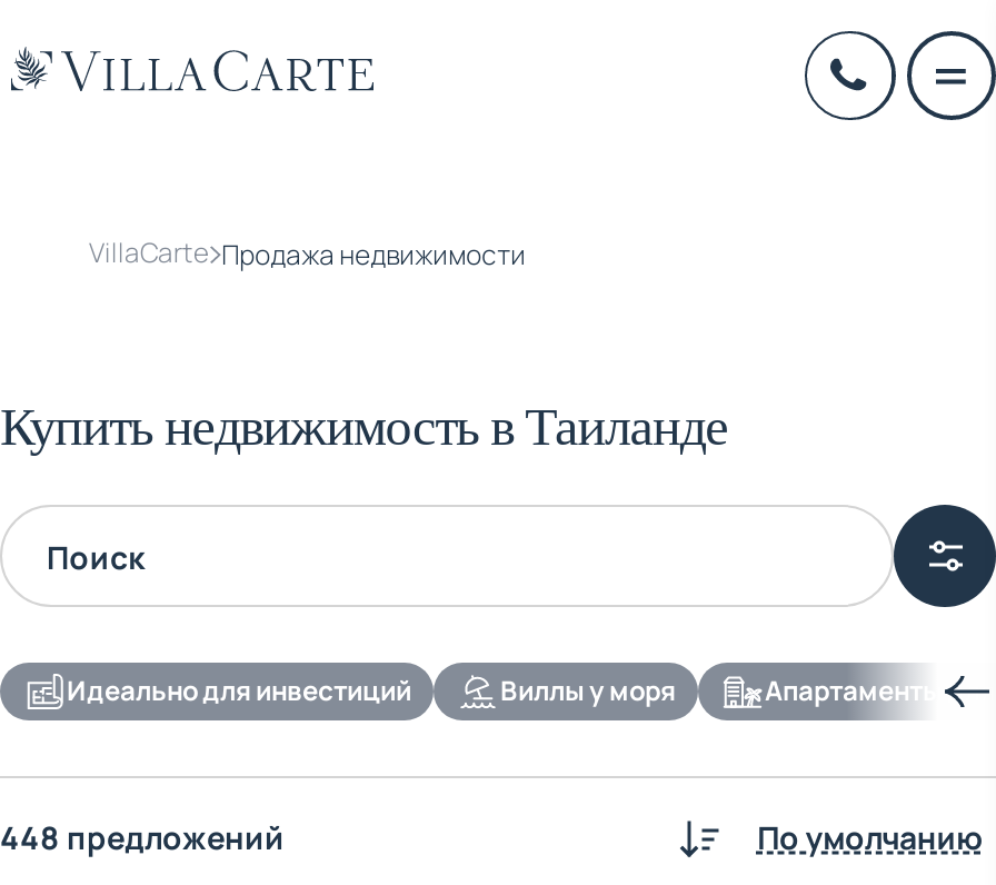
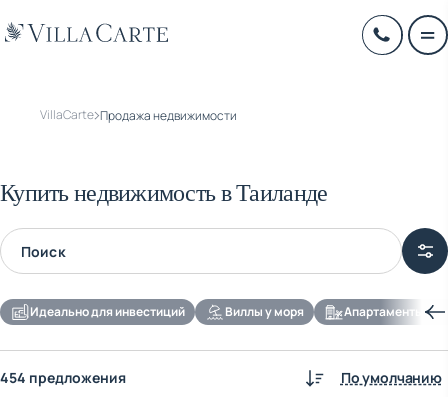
- 448 предложений
+ 454 предложения
